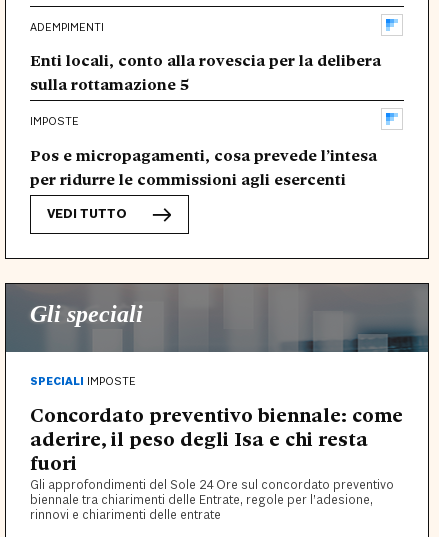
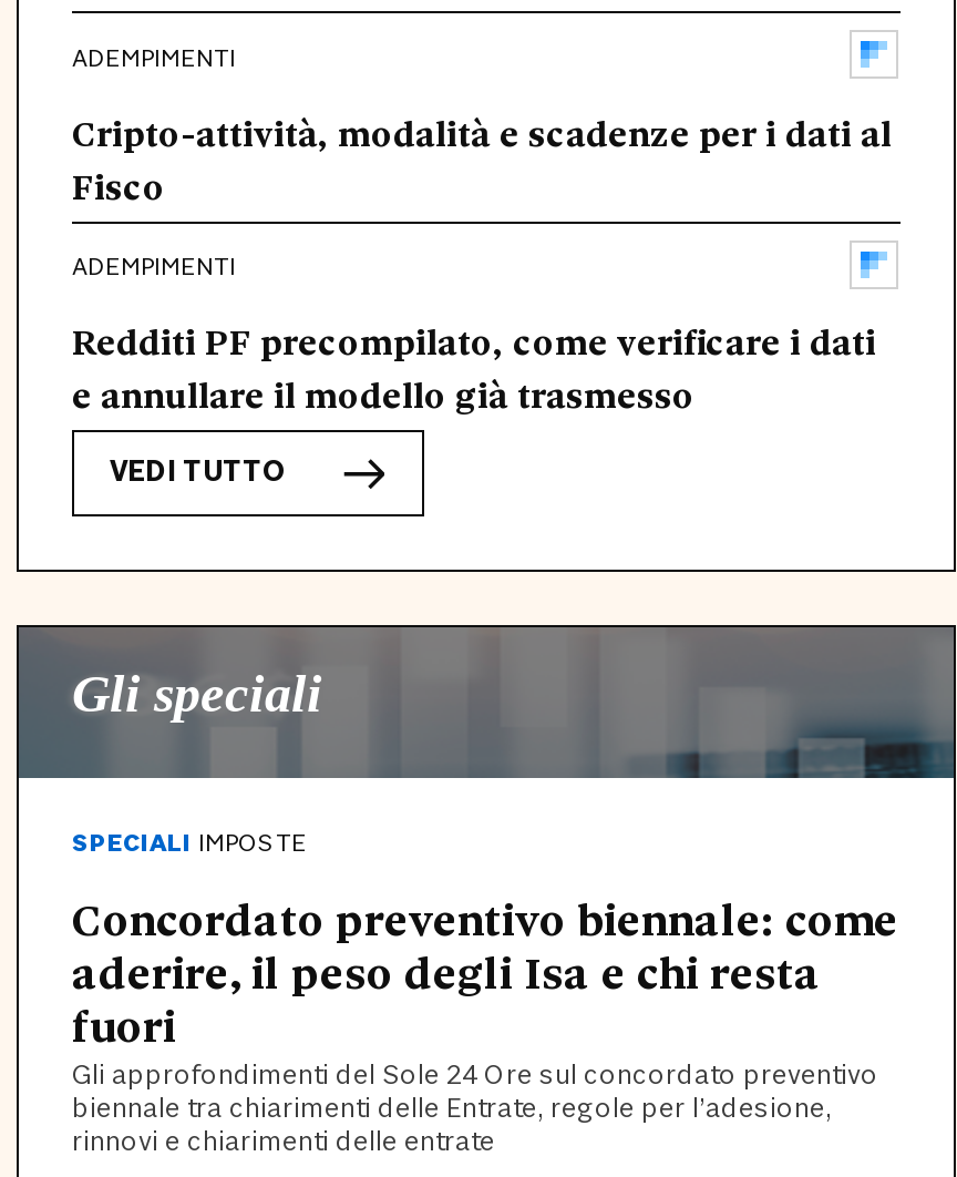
- Enti locali, conto alla rovescia per la delibera
- sulla rottamazione 5
+ Cripto-attività, modalità e scadenze per i dati al
+ Fisco

- IMPOSTE
+ ADEMPIMENTI

- Pos e micropagamenti, cosa prevede l’intesa
- per ridurre le commissioni agli esercenti
+ Redditi PF precompilato, come verificare i dati
+ e annullare il modello già trasmesso
